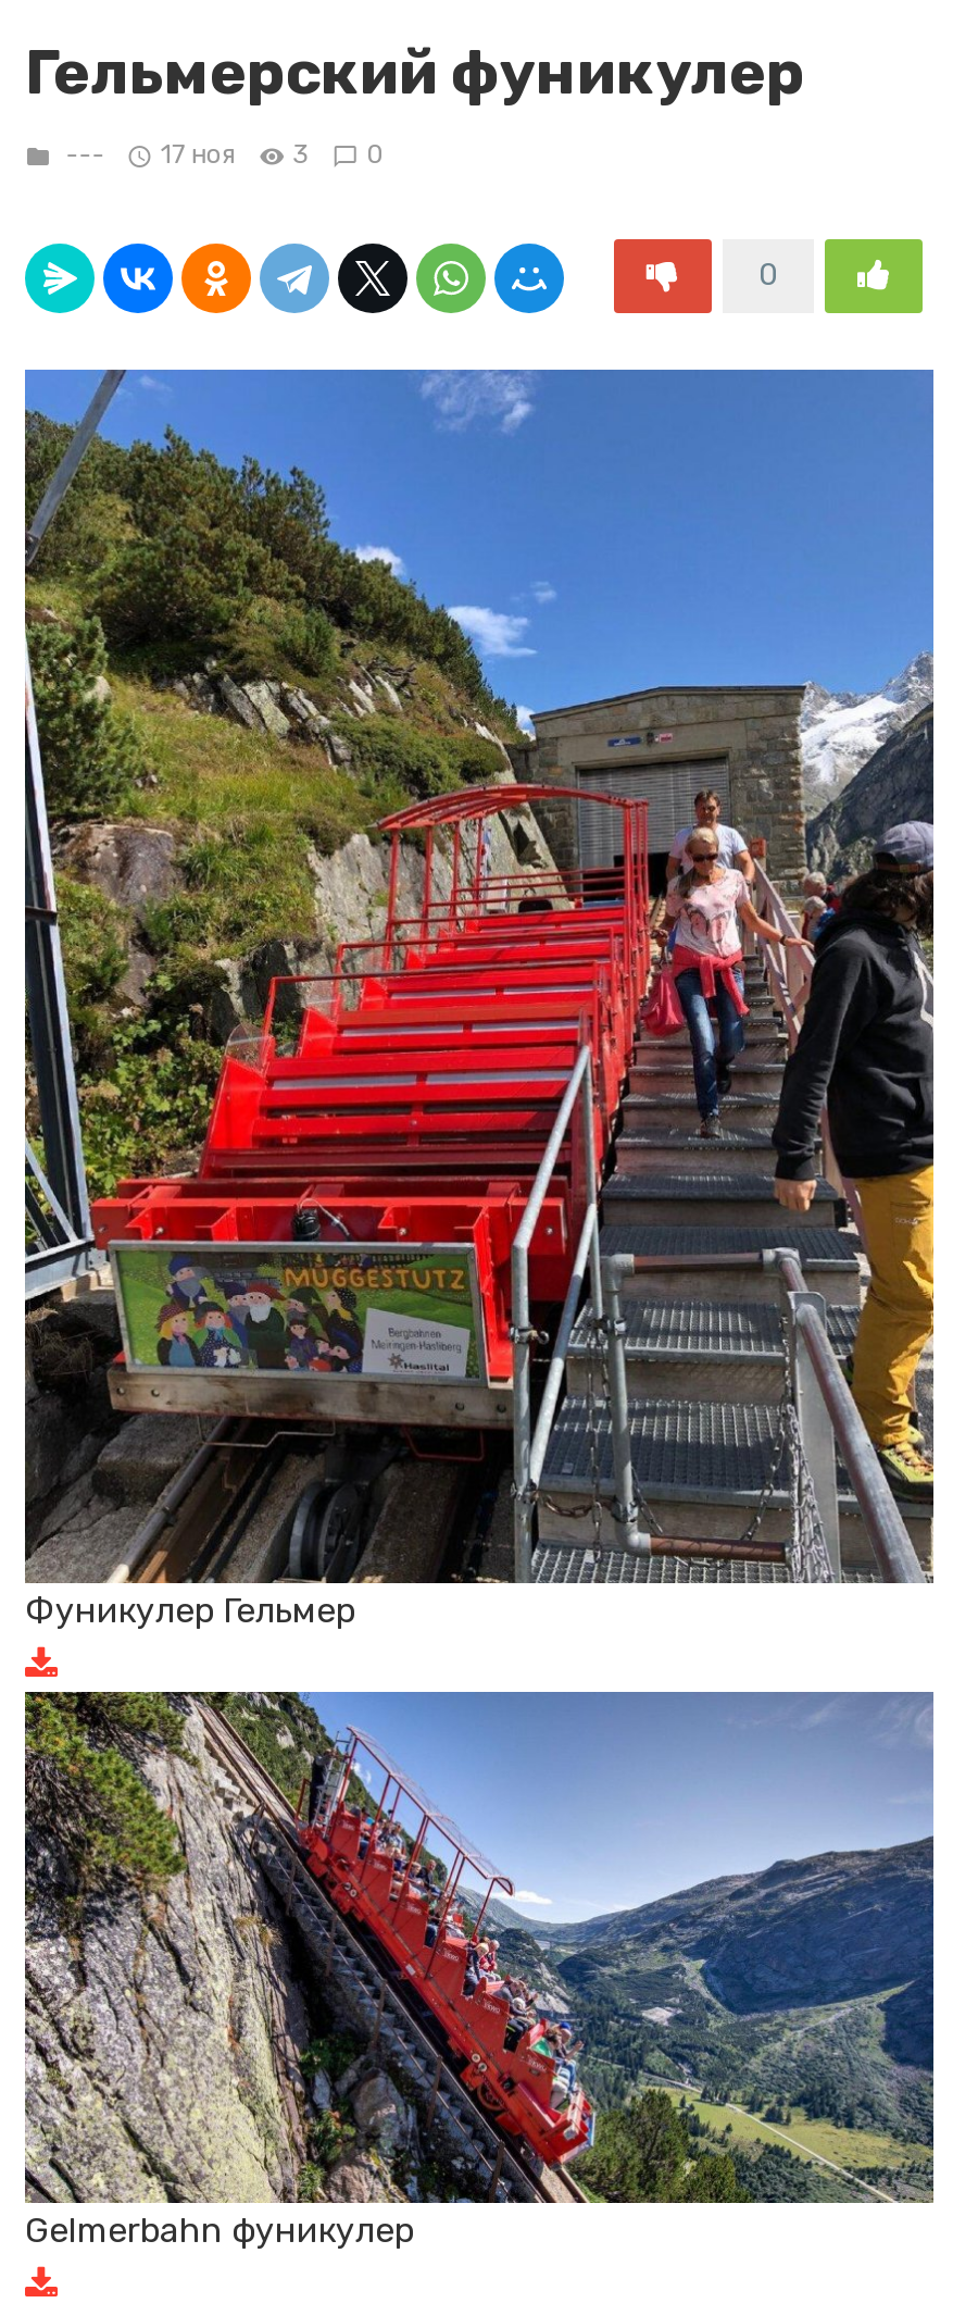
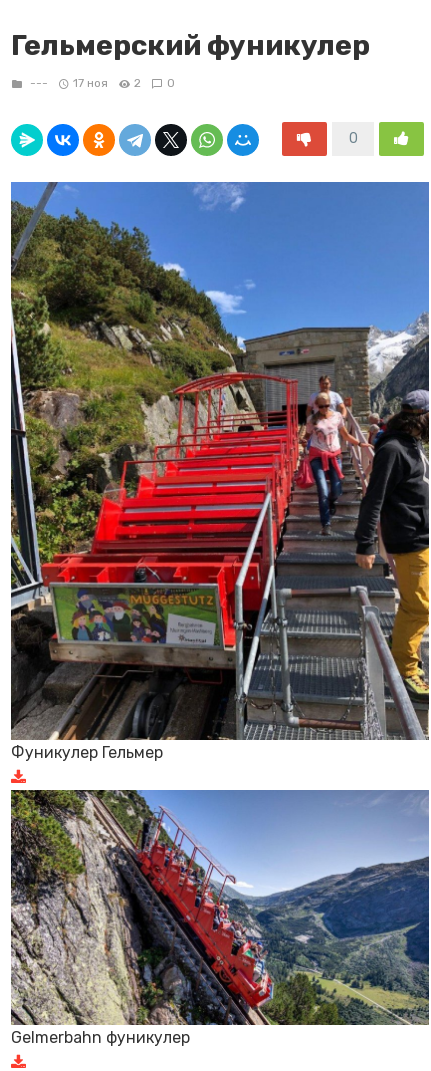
- 3
+ 2
